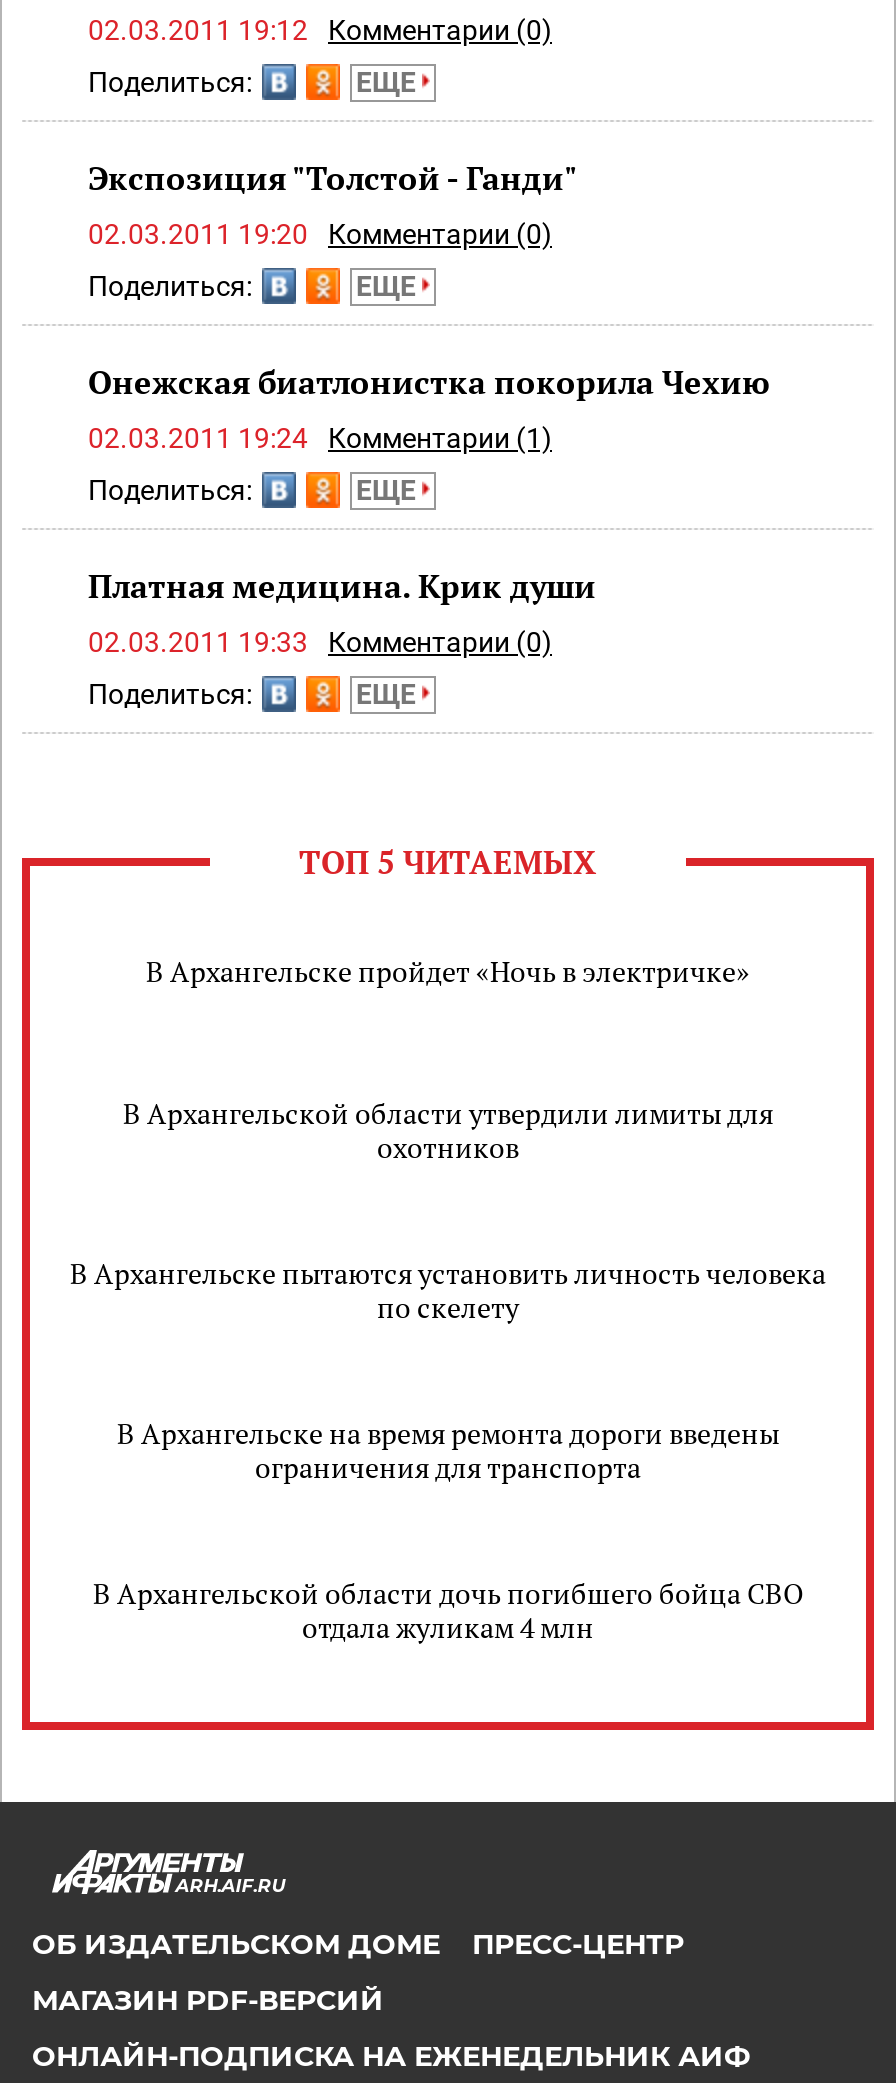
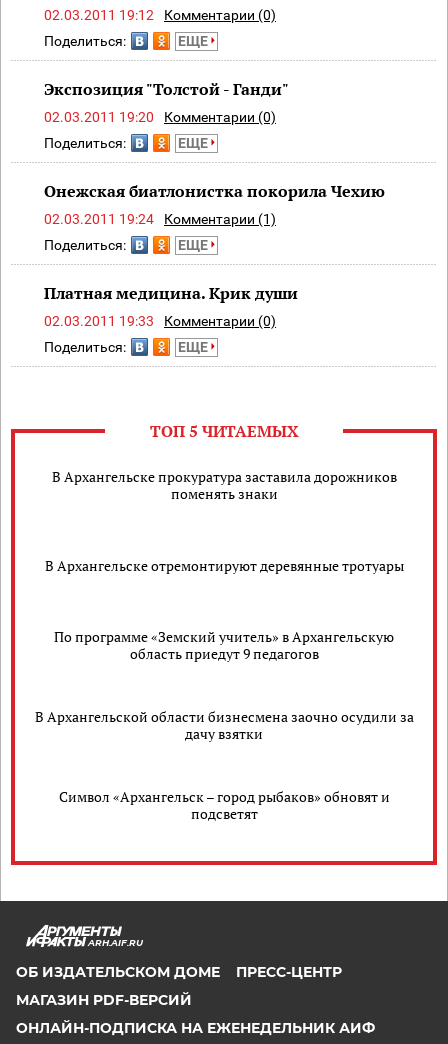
- В Архангельске пройдет «Ночь в электричке»
+ В Архангельске прокуратура заставила дорожников
+ поменять знаки

- В Архангельской области утвердили лимиты для
- охотников
+ В Архангельске отремонтируют деревянные тротуары

- В Архангельске пытаются установить личность человека
- по скелету
+ По программе «Земский учитель» в Архангельскую
+ область приедут 9 педагогов

- В Архангельске на время ремонта дороги введены
- ограничения для транспорта
+ В Архангельской области бизнесмена заочно осудили за
+ дачу взятки

- В Архангельской области дочь погибшего бойца СВО
- отдала жуликам 4 млн
+ Символ «Архангельск – город рыбаков» обновят и
+ подсветят
